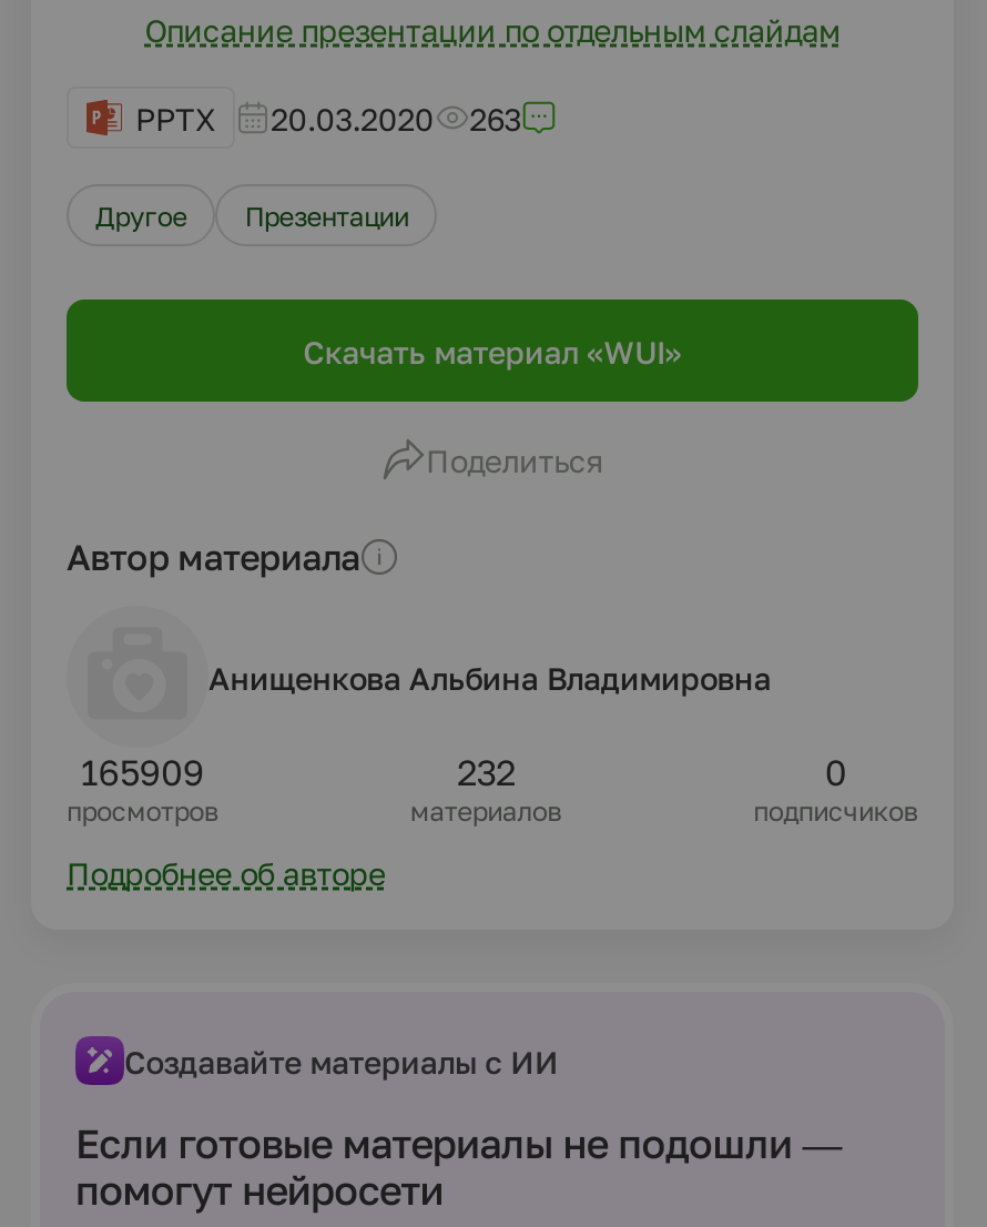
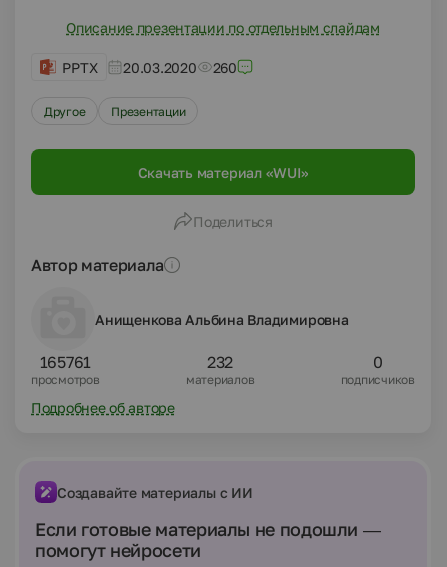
- PPTX 20.03.2020 263
+ PPTX 20.03.2020 260

- 165909
+ 165761
